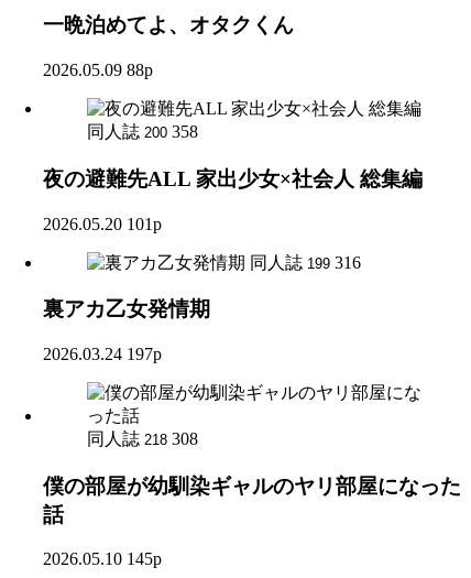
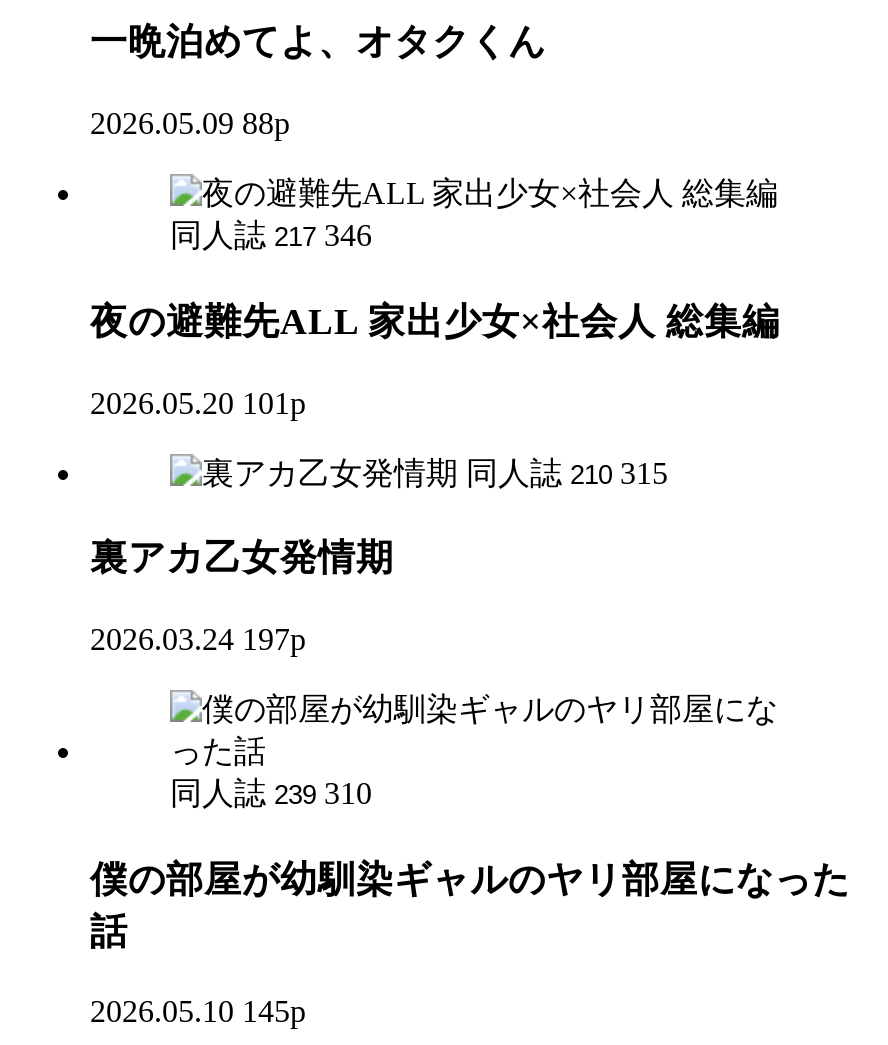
- 同人誌 200 358
+ 同人誌 217 346

- 同人誌 199 316
+ 同人誌 210 315

- 同人誌 218 308
+ 同人誌 239 310
